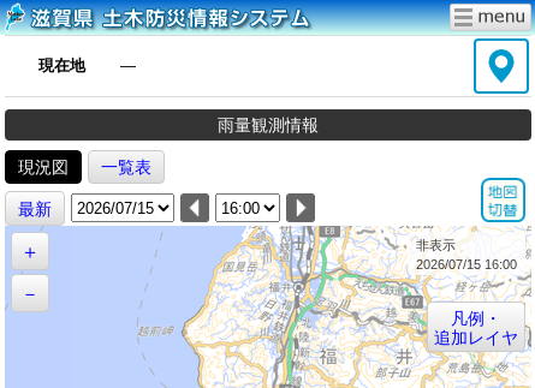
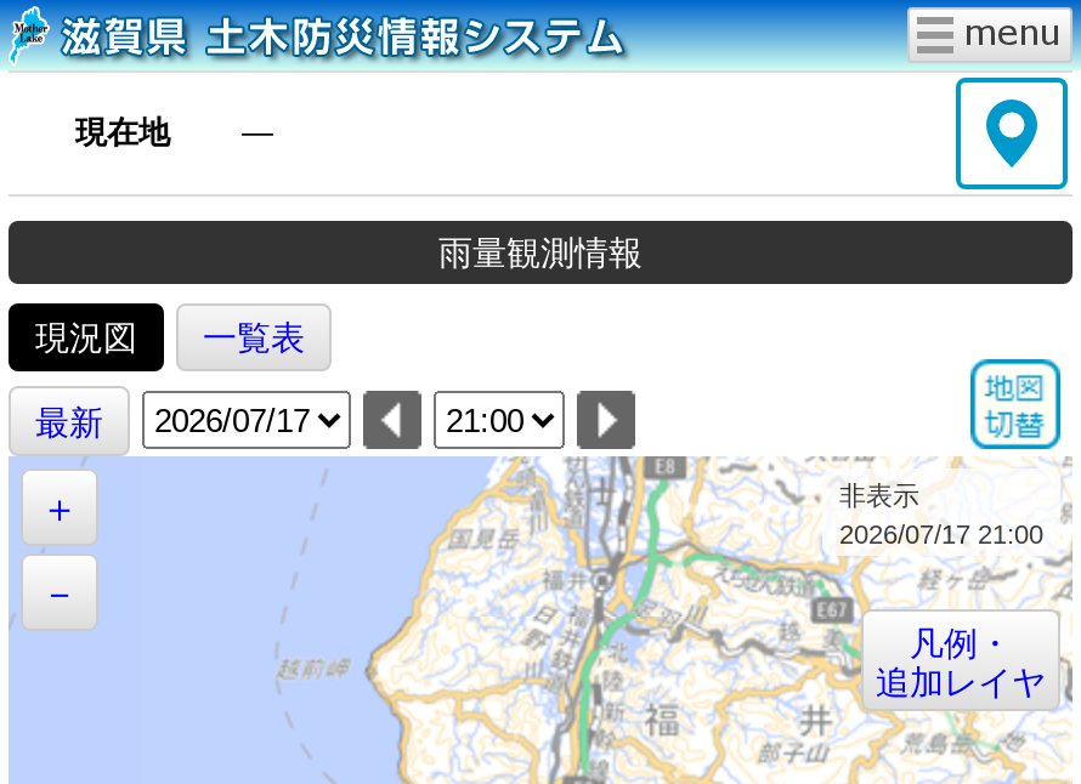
- 2026/07/15 16:00
+ 2026/07/17 21:00
